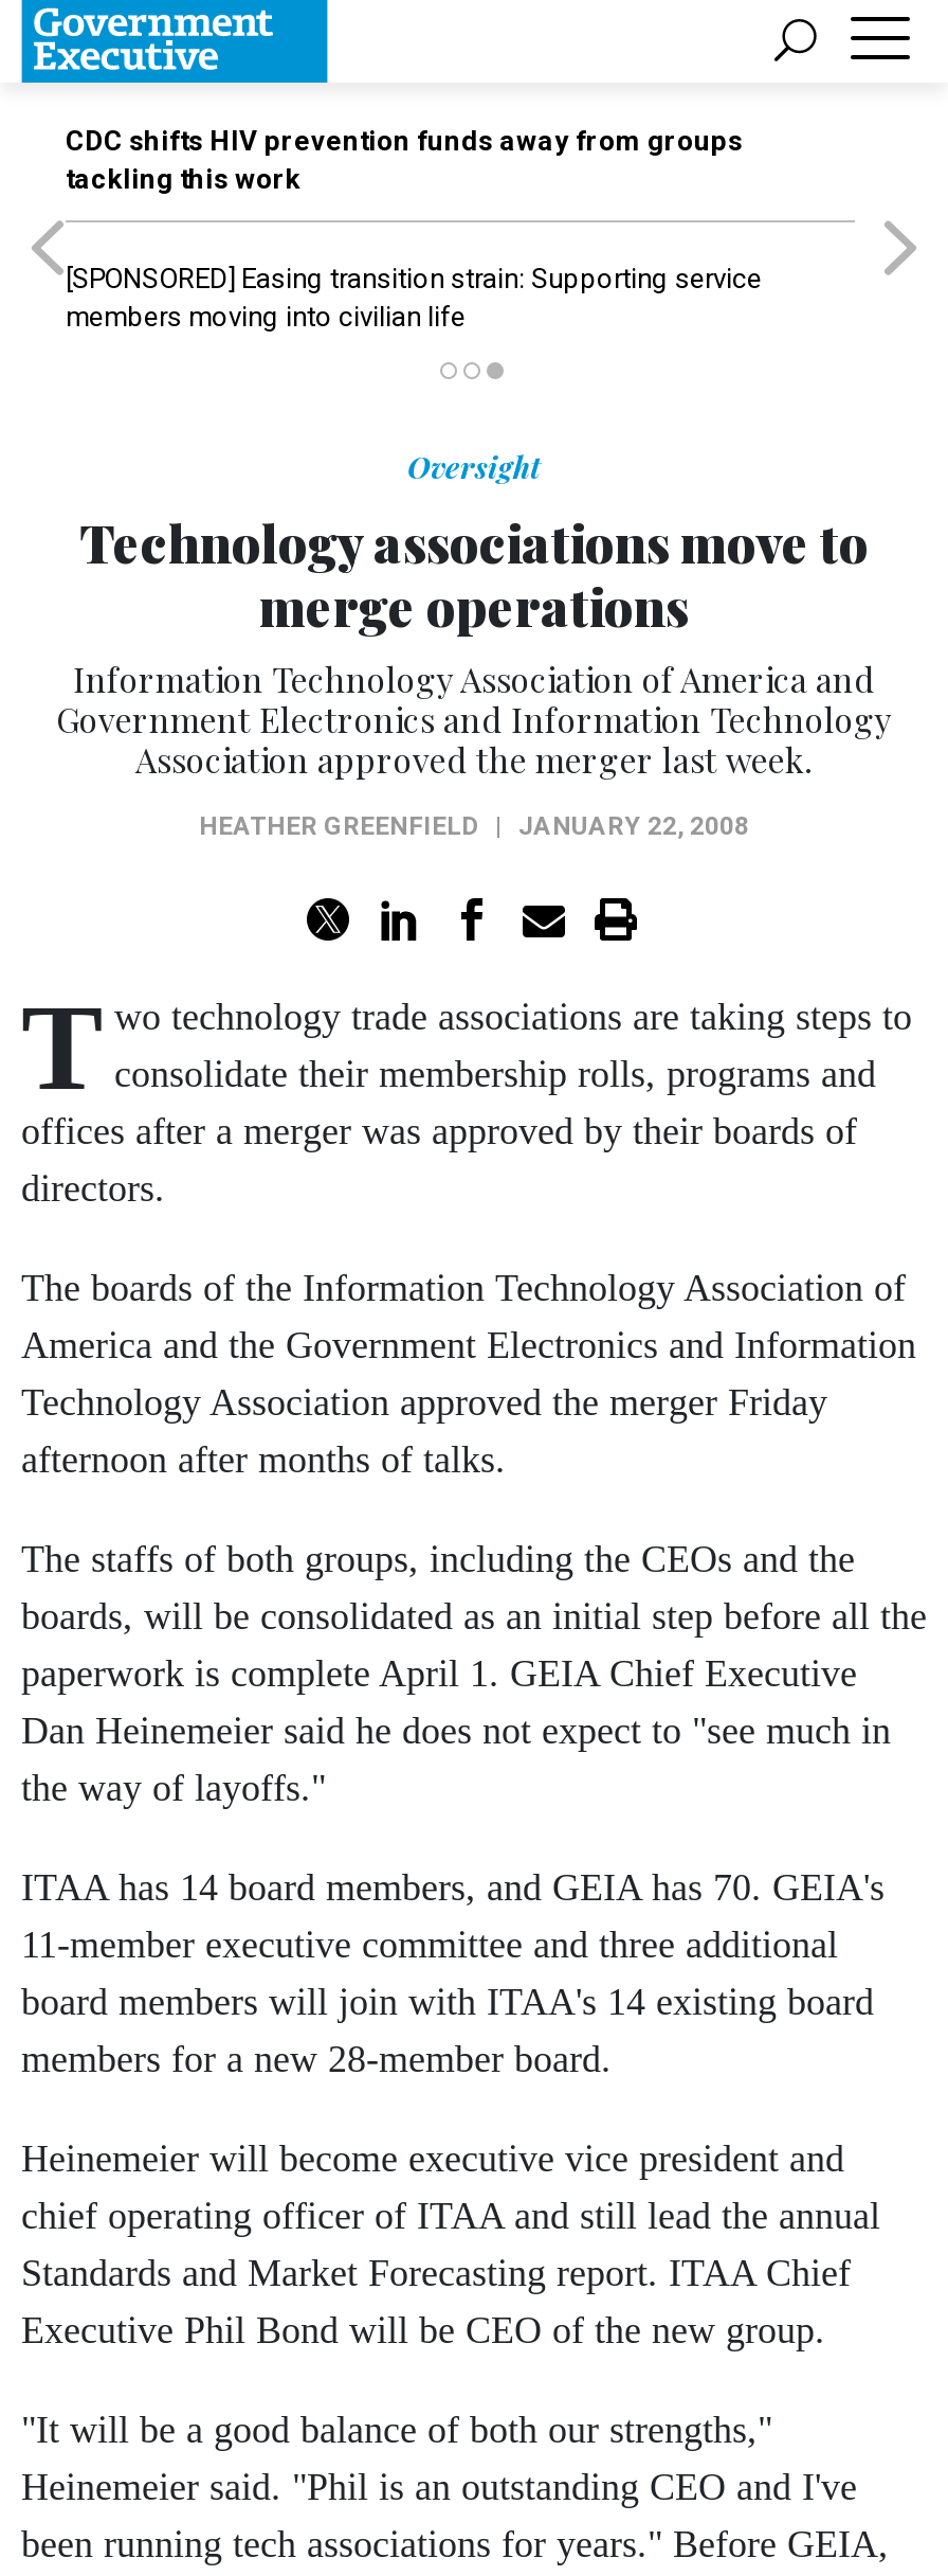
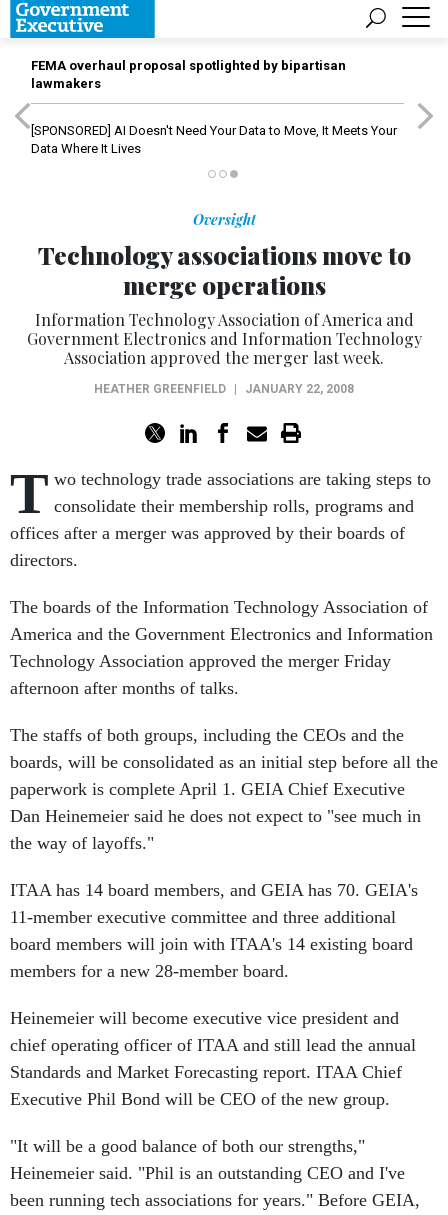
- CDC shifts HIV prevention funds away from groups
- tackling this work
+ FEMA overhaul proposal spotlighted by bipartisan
+ lawmakers

- [SPONSORED] Easing transition strain: Supporting service
- members moving into civilian life
+ [SPONSORED] AI Doesn't Need Your Data to Move, It Meets Your
+ Data Where It Lives
